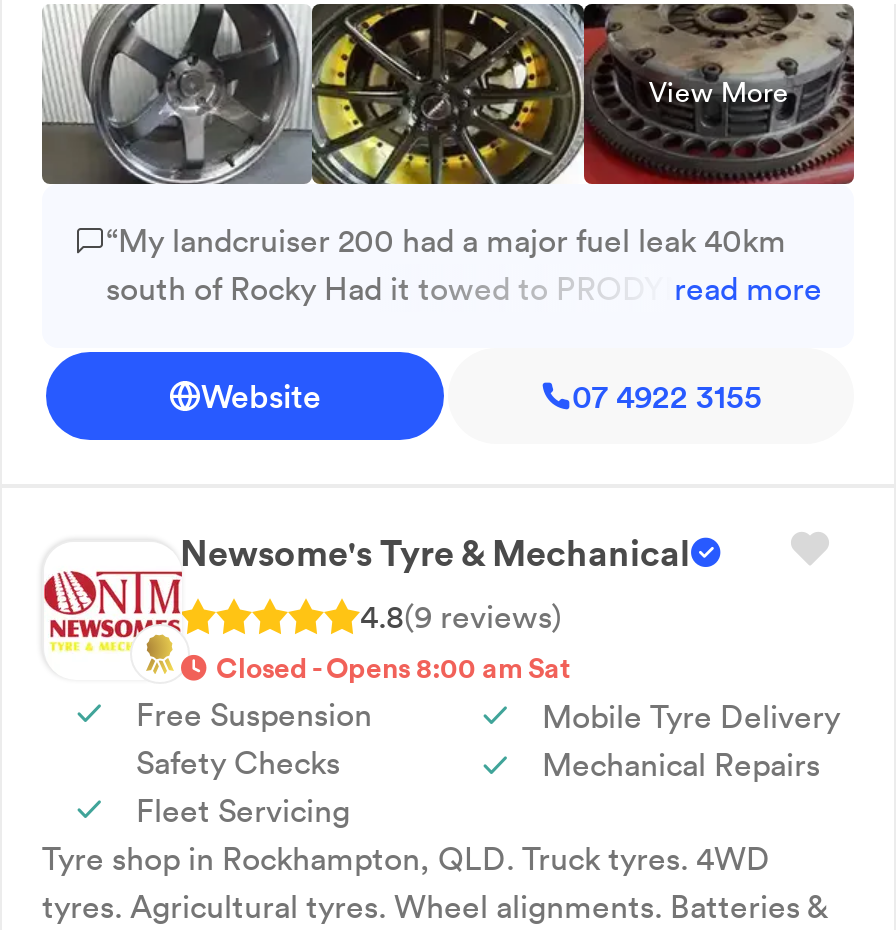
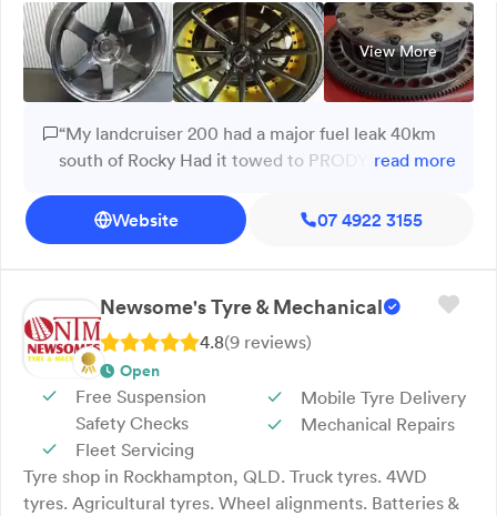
- Closed - Opens 8:00 am Sat
+ Open
